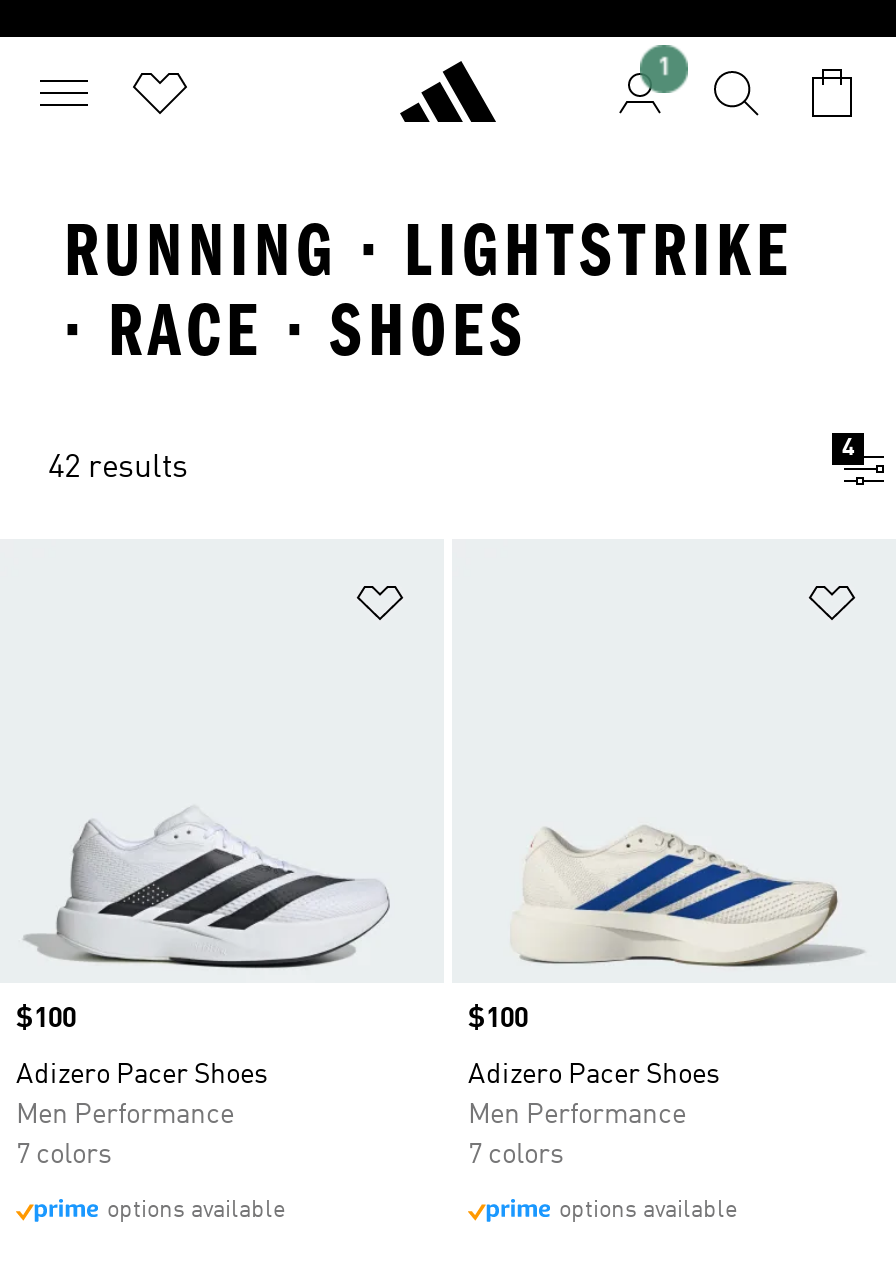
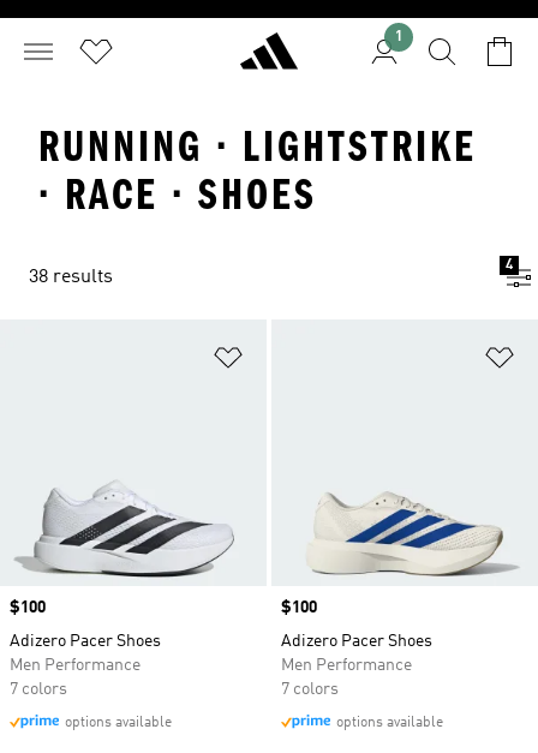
- 42 results
+ 38 results
